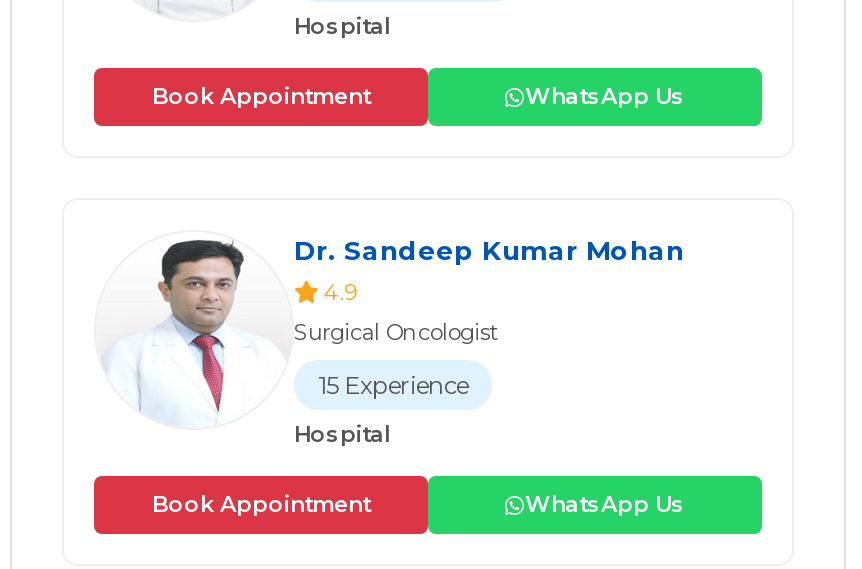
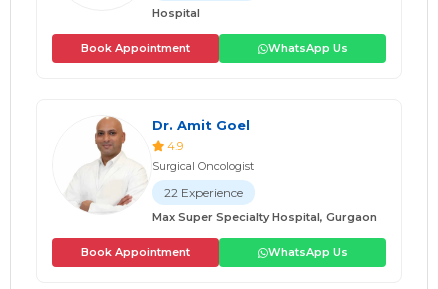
- [image]
- Dr. Sandeep Kumar Mohan
+ [image]
+ Dr. Amit Goel

- 15 Experience
+ 22 Experience

- Hospital
+ Max Super Specialty Hospital, Gurgaon
